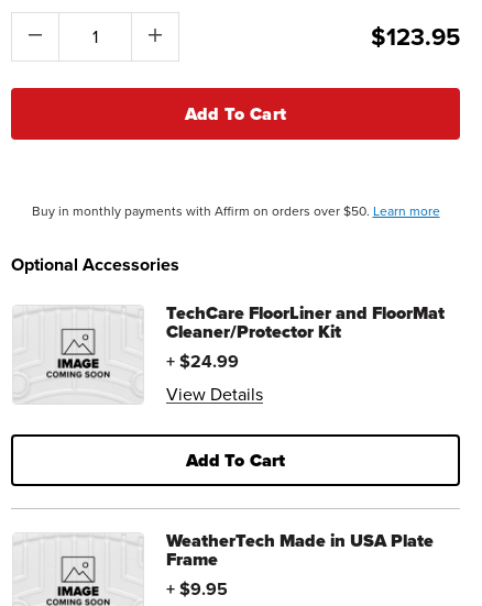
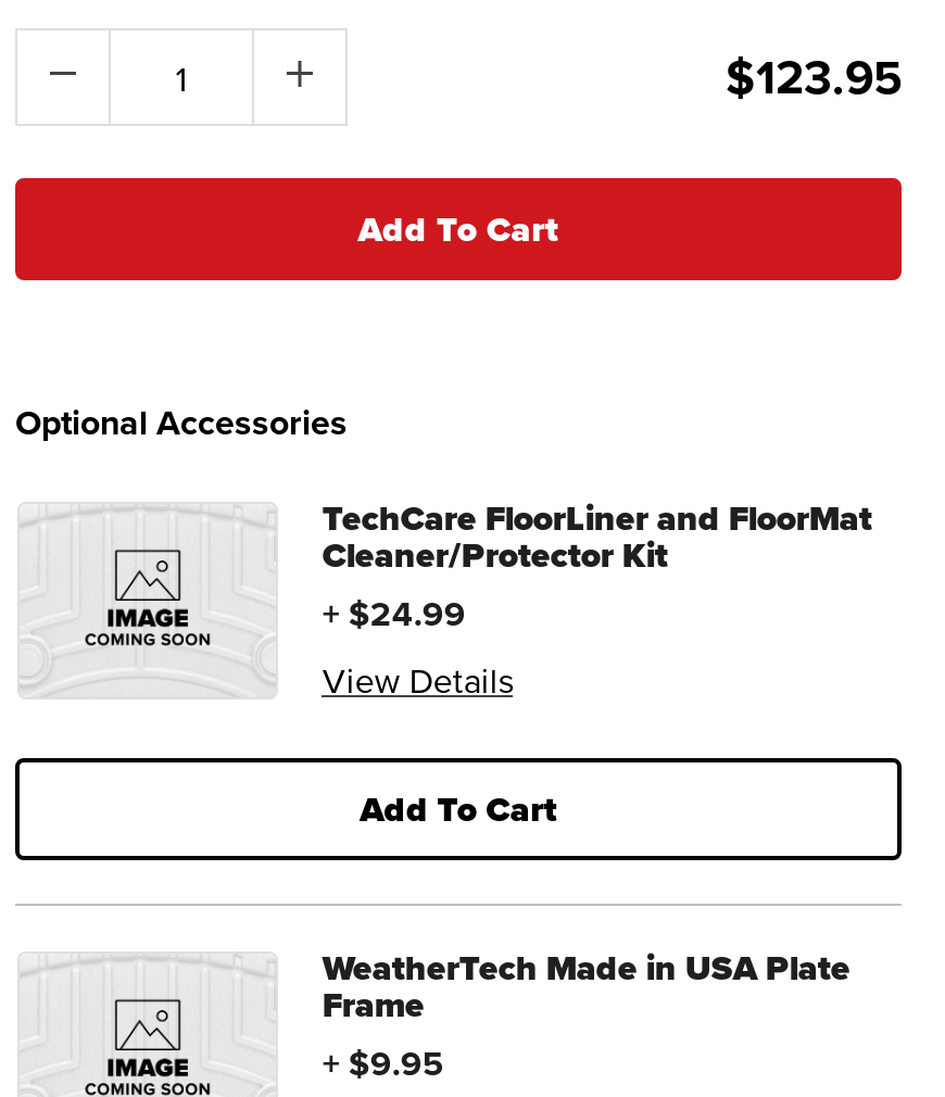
- Buy in monthly payments with Affirm on orders over $50. Learn more
